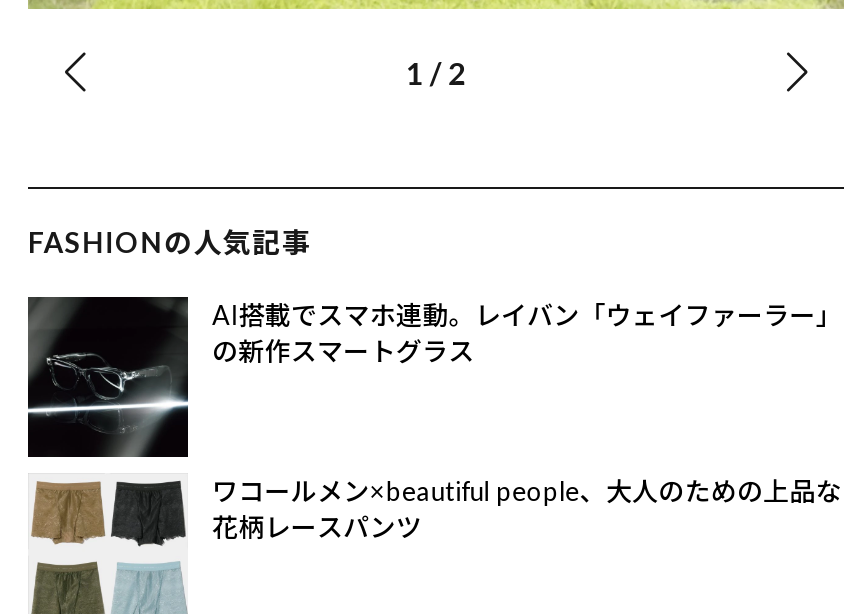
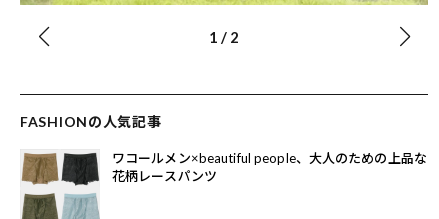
- [image]
- AI搭載でスマホ連動。レイバン「ウェイファーラー」
- の新作スマートグラス
